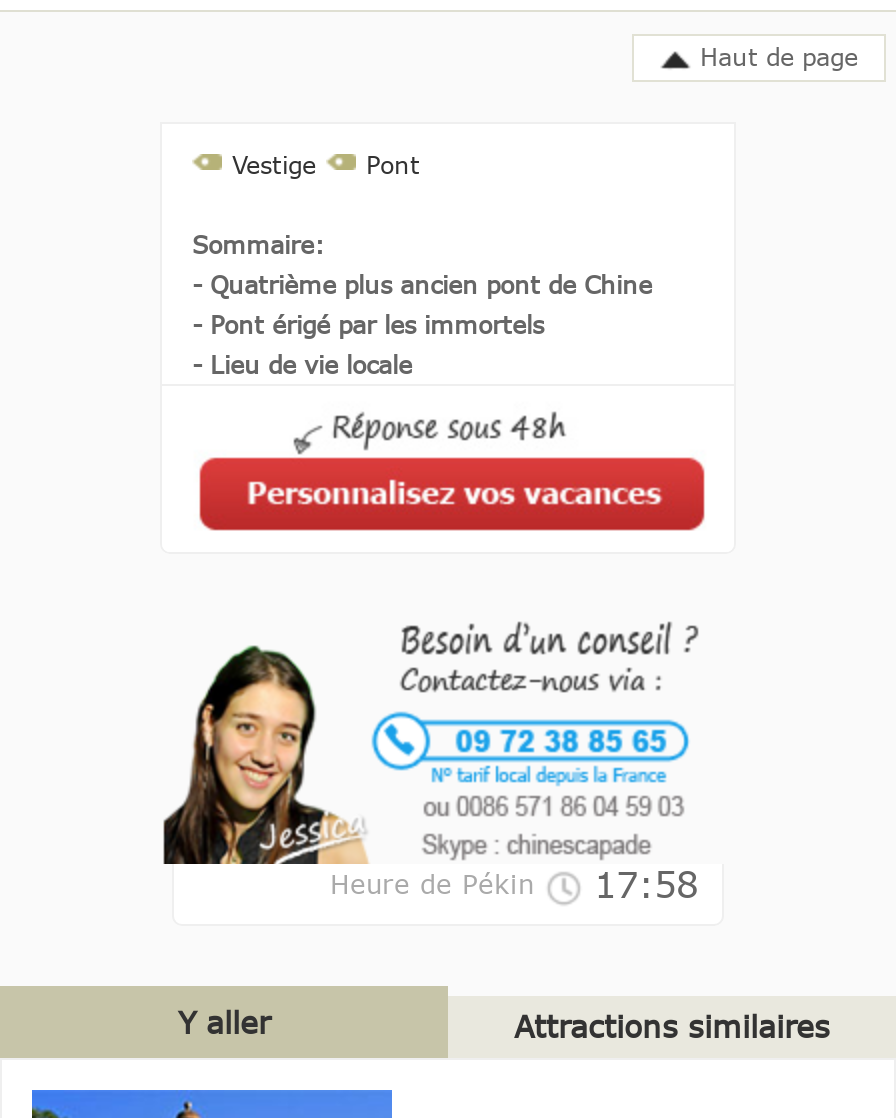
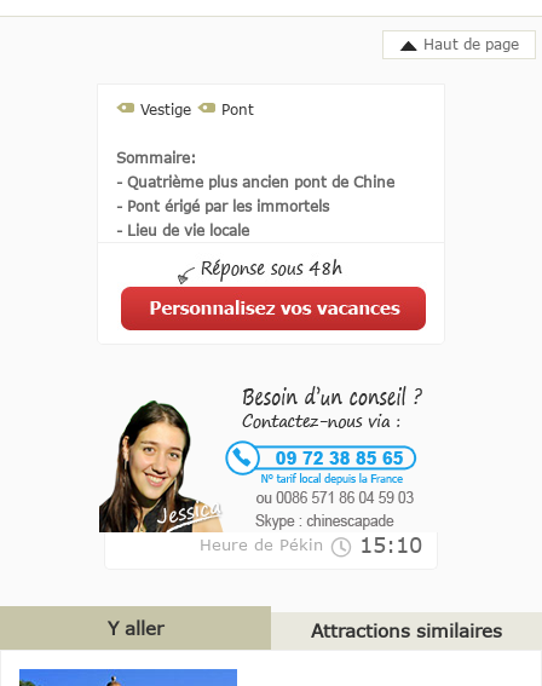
- Heure de Pékin 17:58
+ Heure de Pékin 15:10
